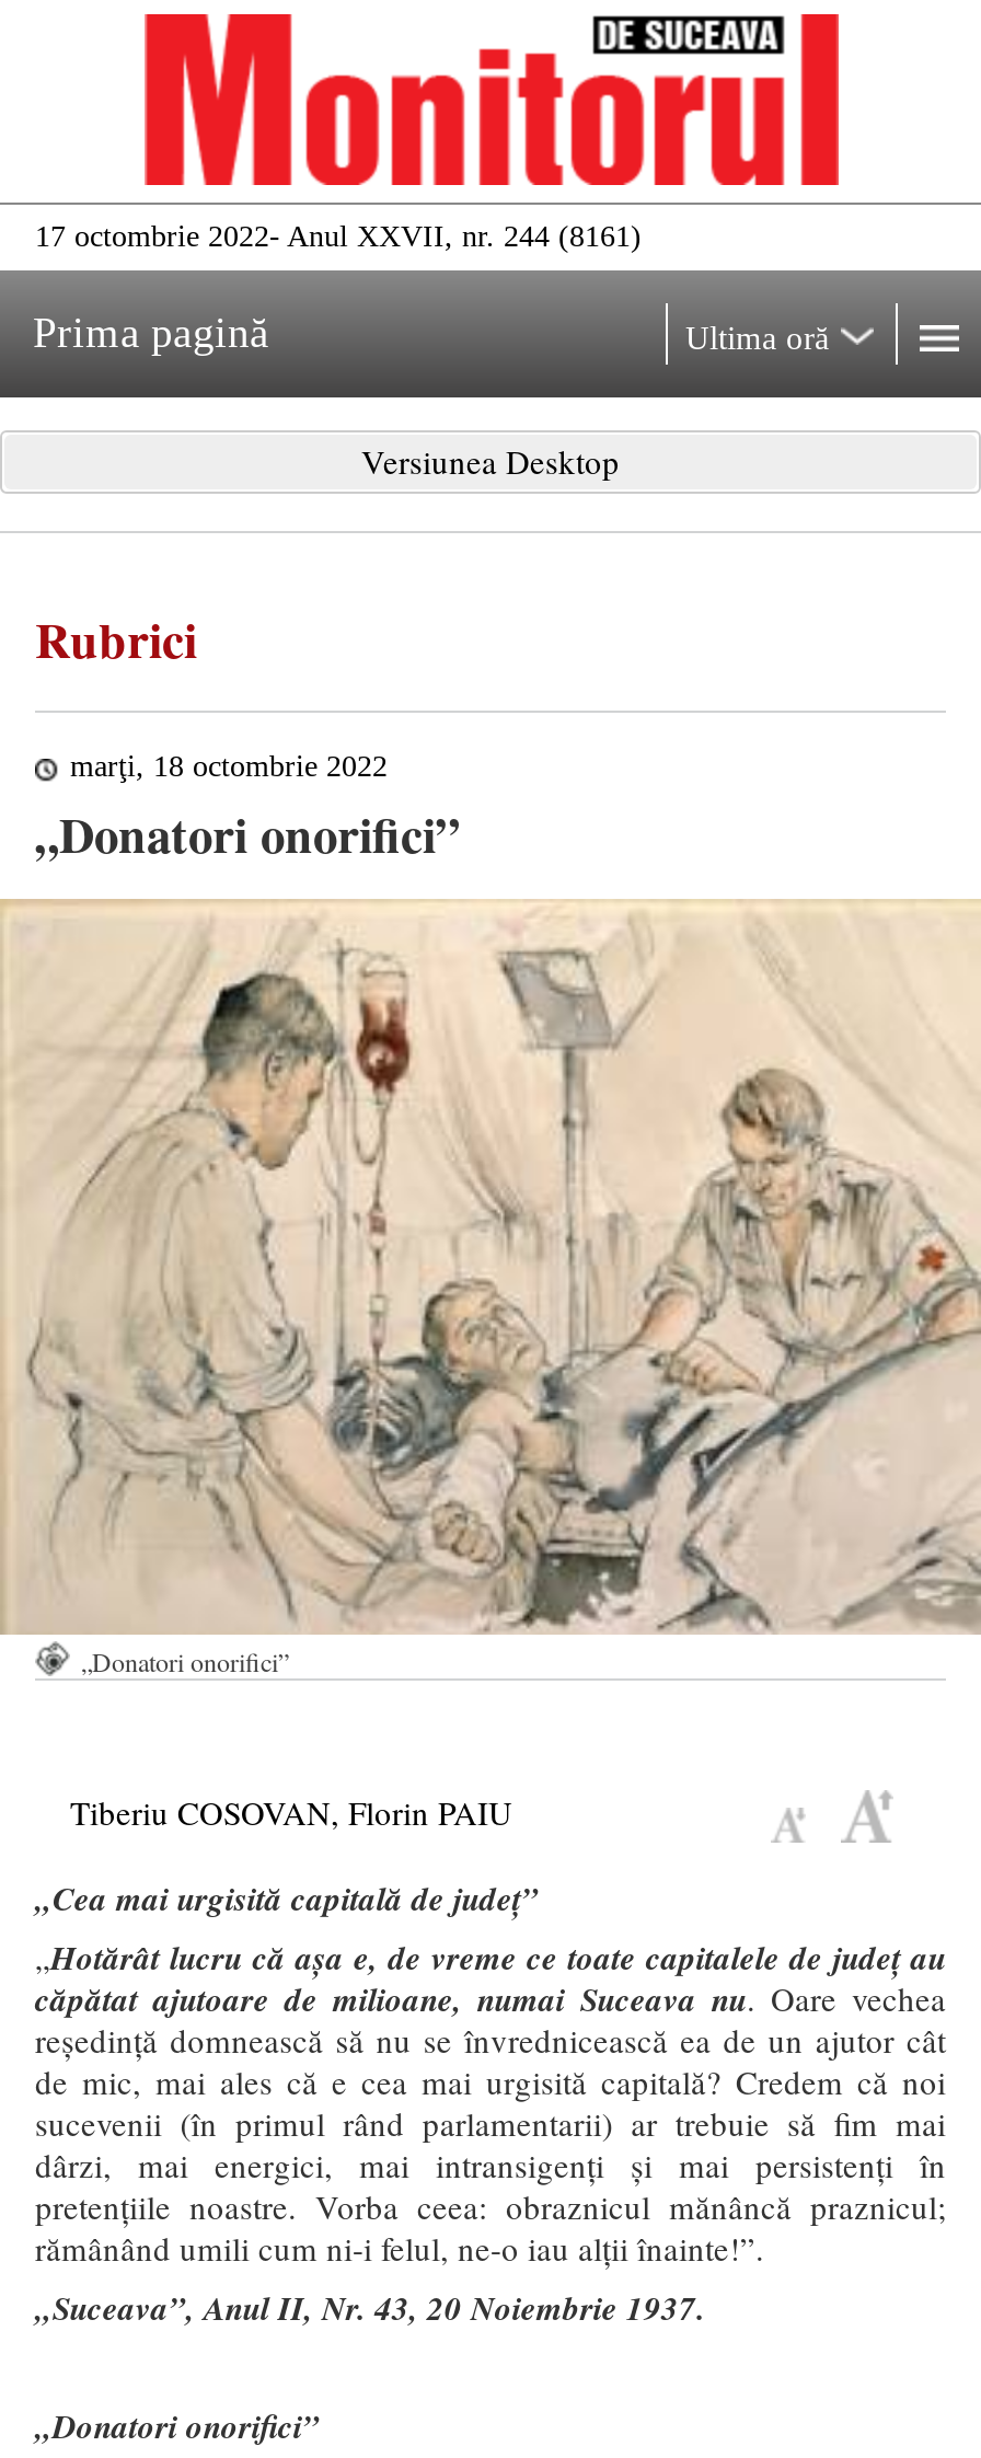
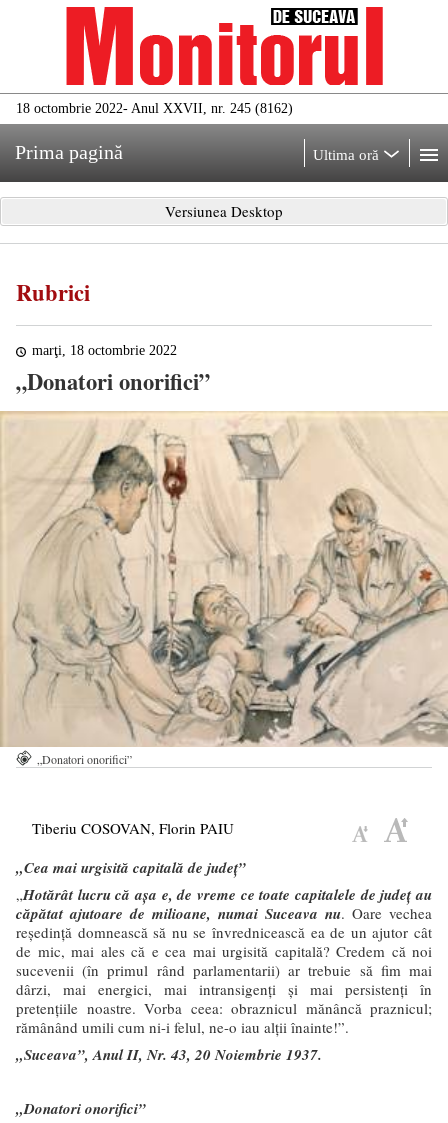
- 17 octombrie 2022- Anul XXVII, nr. 244 (8161)
+ 18 octombrie 2022- Anul XXVII, nr. 245 (8162)
